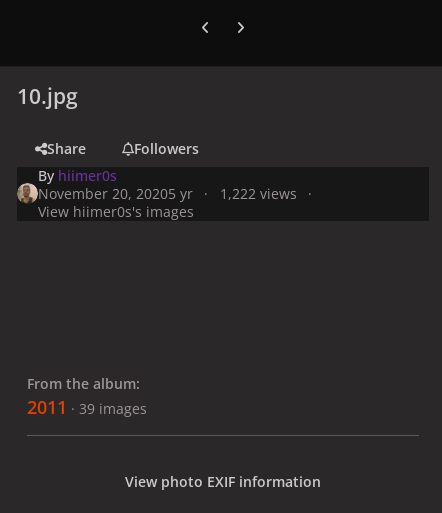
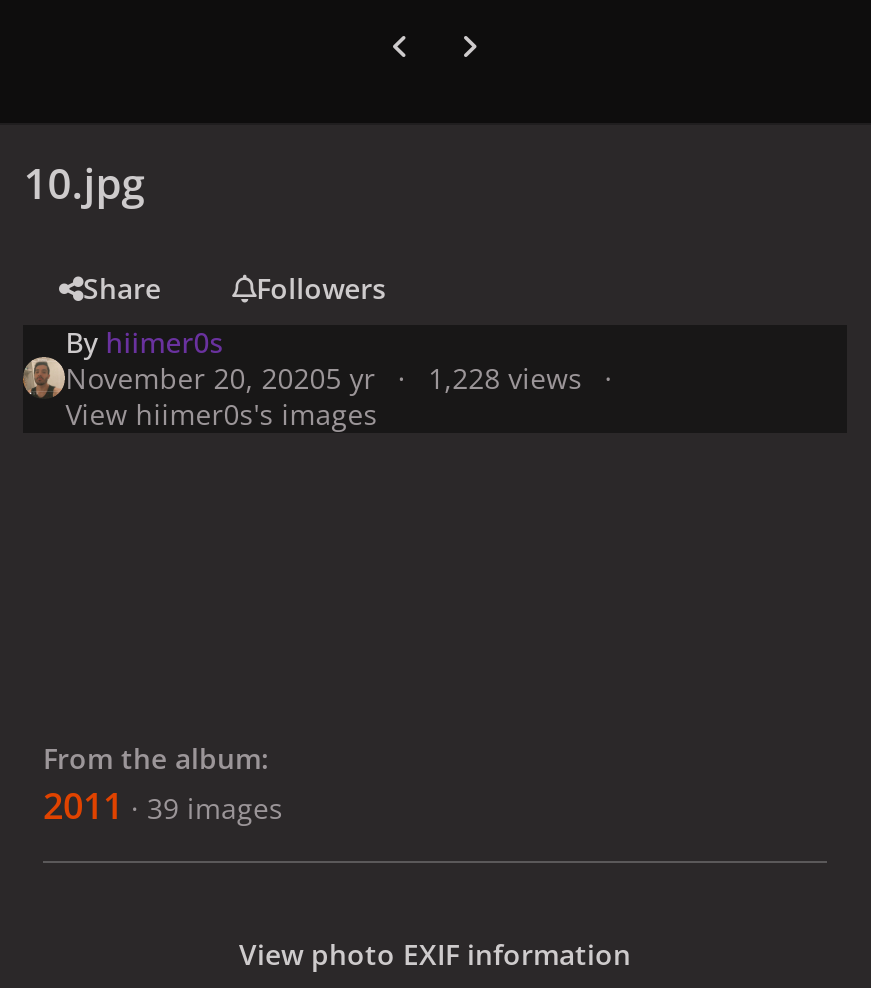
- November 20, 20205 yr 1,222 views
+ November 20, 20205 yr 1,228 views
